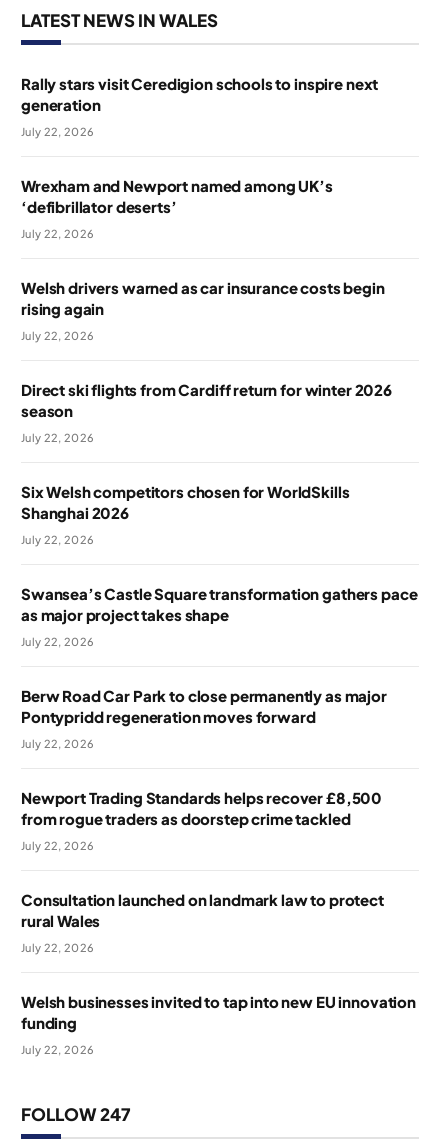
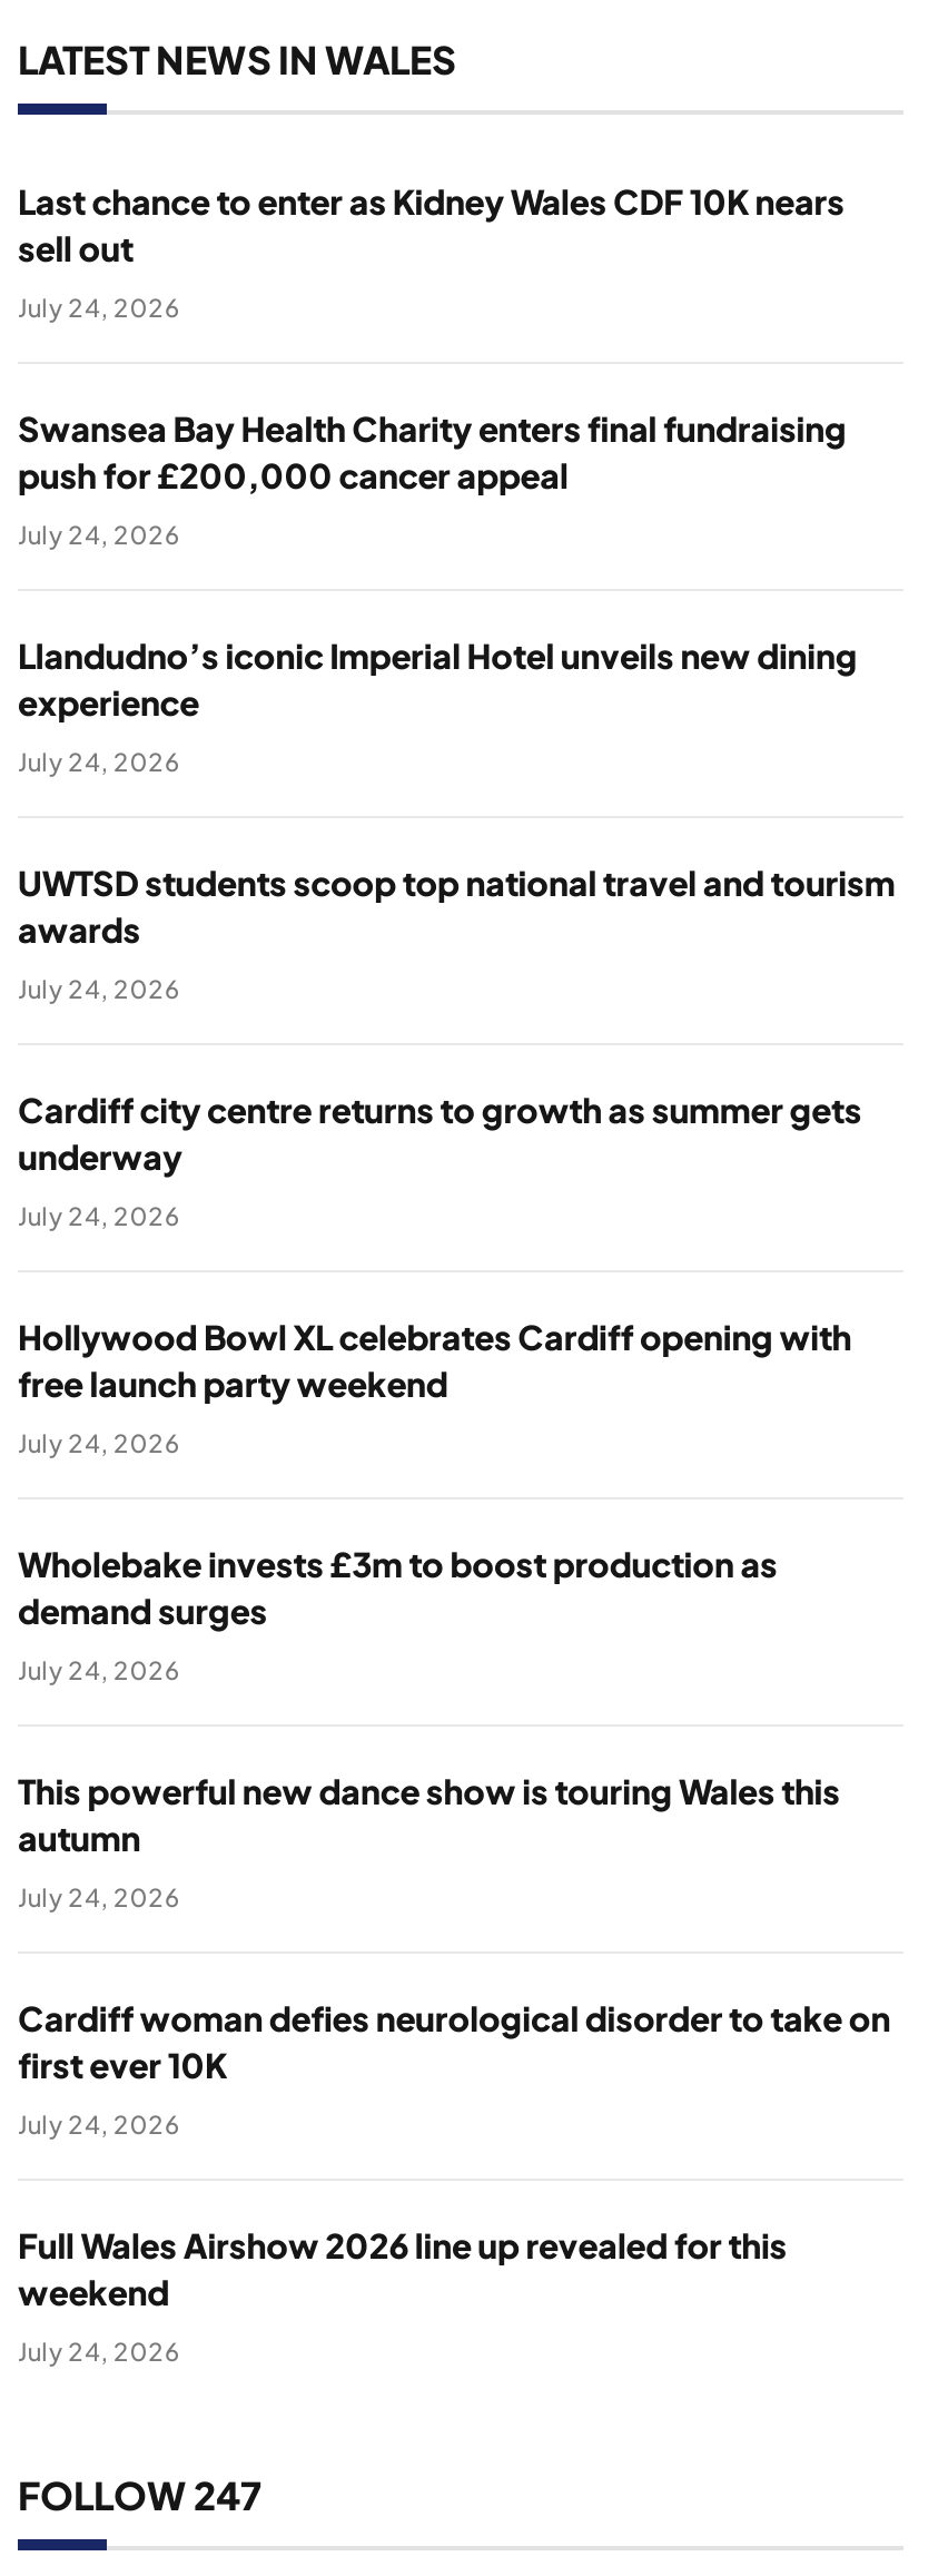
- Rally stars visit Ceredigion schools to inspire next
- generation
+ Last chance to enter as Kidney Wales CDF 10K nears
+ sell out

- July 22, 2026
+ July 24, 2026

- Wrexham and Newport named among UK’s
- ‘defibrillator deserts’
+ Swansea Bay Health Charity enters final fundraising
+ push for £200,000 cancer appeal

- July 22, 2026
+ July 24, 2026

- Welsh drivers warned as car insurance costs begin
- rising again
+ Llandudno’s iconic Imperial Hotel unveils new dining
+ experience

- July 22, 2026
+ July 24, 2026

- Direct ski flights from Cardiff return for winter 2026
- season
+ UWTSD students scoop top national travel and tourism
+ awards

- July 22, 2026
+ July 24, 2026

- Six Welsh competitors chosen for WorldSkills
- Shanghai 2026
+ Cardiff city centre returns to growth as summer gets
+ underway

- July 22, 2026
+ July 24, 2026

- Swansea’s Castle Square transformation gathers pace
- as major project takes shape
+ Hollywood Bowl XL celebrates Cardiff opening with
+ free launch party weekend

- July 22, 2026
+ July 24, 2026

- Berw Road Car Park to close permanently as major
- Pontypridd regeneration moves forward
+ Wholebake invests £3m to boost production as
+ demand surges

- July 22, 2026
+ July 24, 2026

- Newport Trading Standards helps recover £8,500
- from rogue traders as doorstep crime tackled
+ This powerful new dance show is touring Wales this
+ autumn

- July 22, 2026
+ July 24, 2026

- Consultation launched on landmark law to protect
- rural Wales
+ Cardiff woman defies neurological disorder to take on
+ first ever 10K

- July 22, 2026
+ July 24, 2026

- Welsh businesses invited to tap into new EU innovation
- funding
+ Full Wales Airshow 2026 line up revealed for this
+ weekend

- July 22, 2026
+ July 24, 2026
